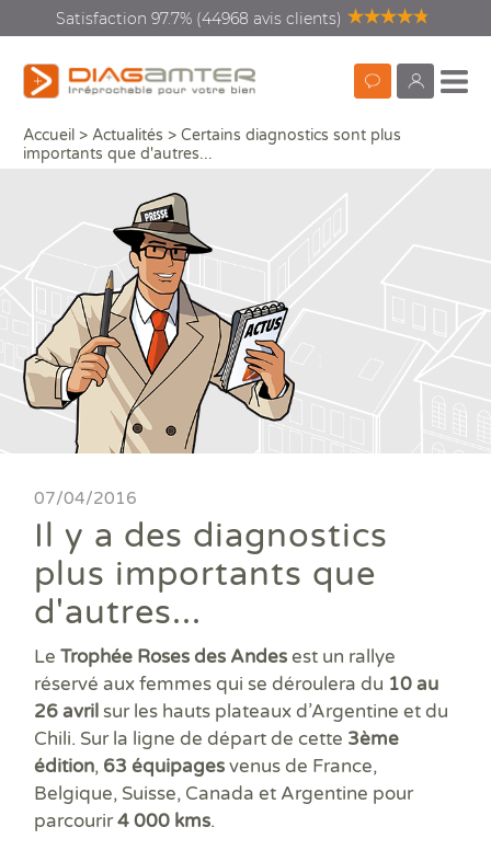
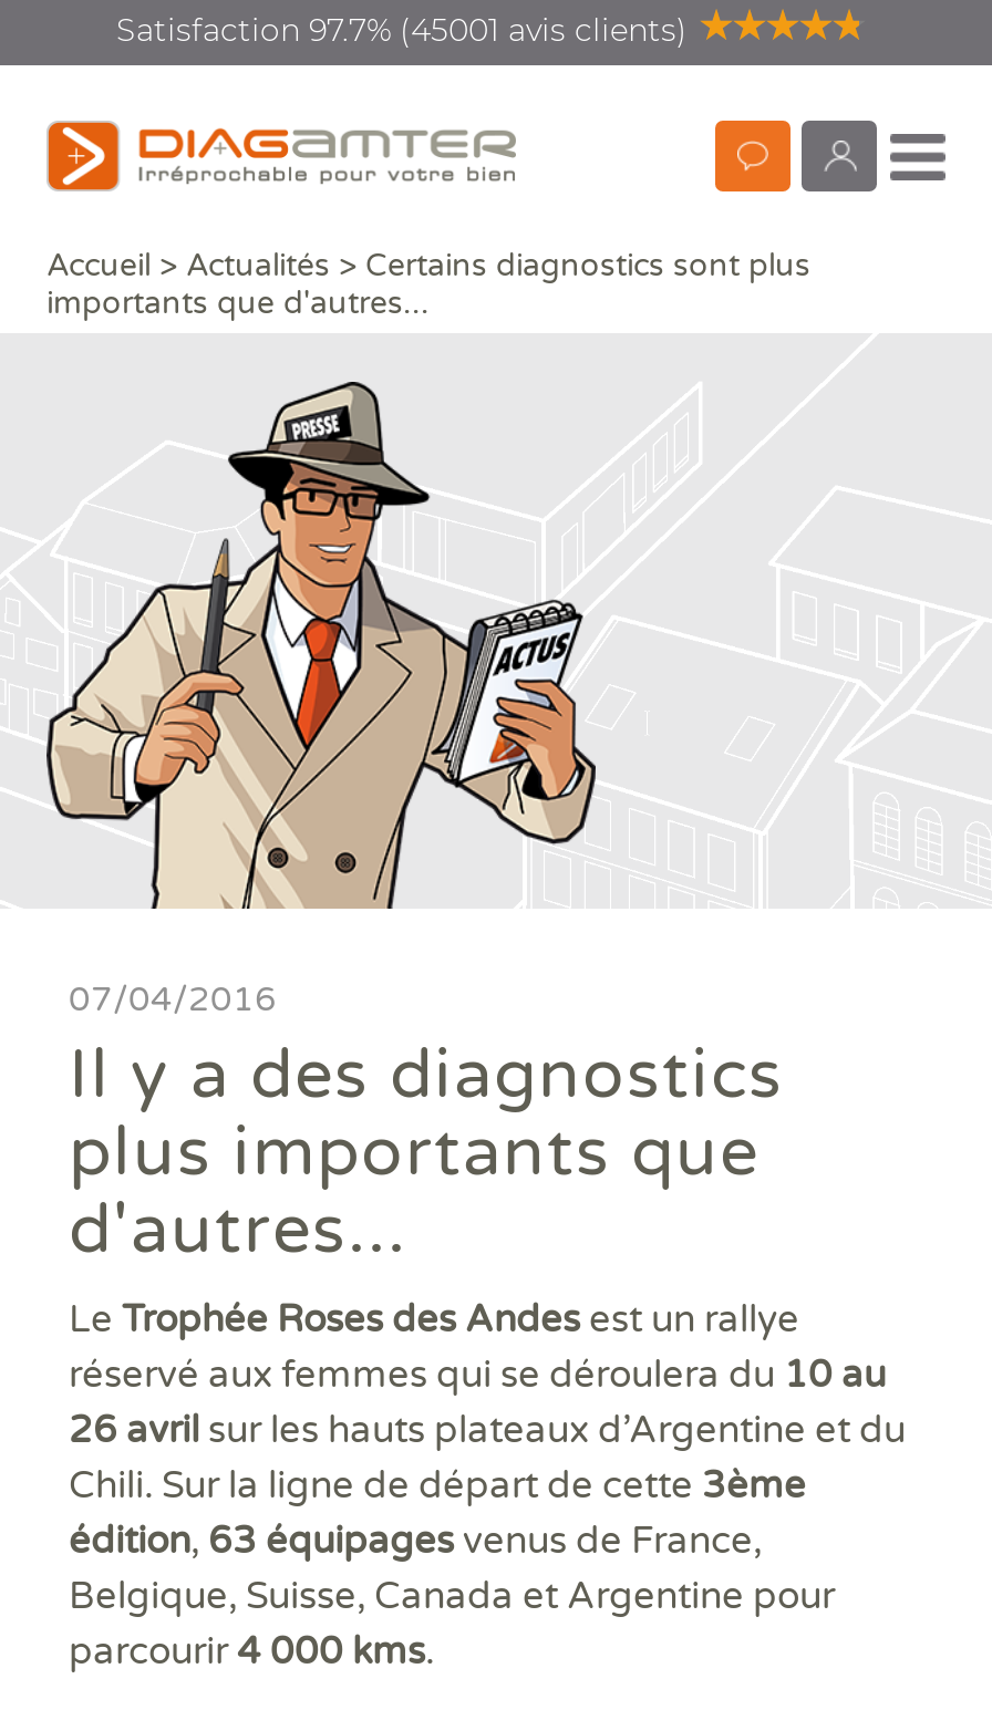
- Satisfaction 97.7% (44968 avis clients)
+ Satisfaction 97.7% (45001 avis clients)
